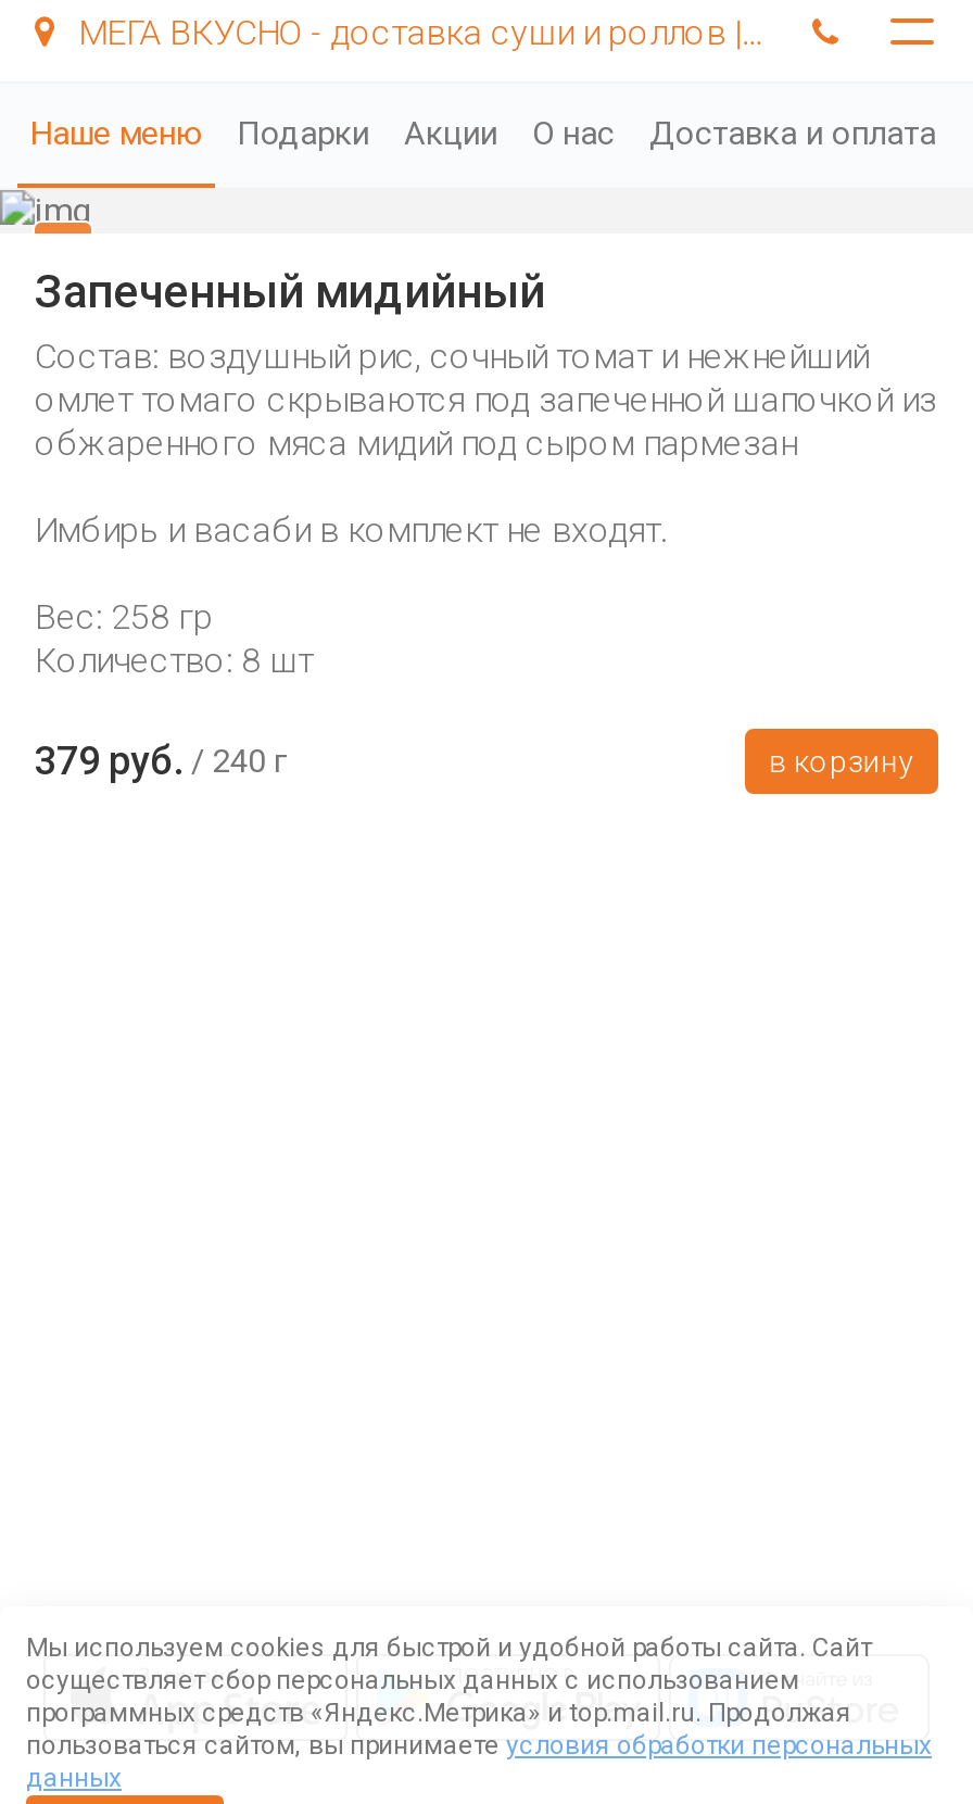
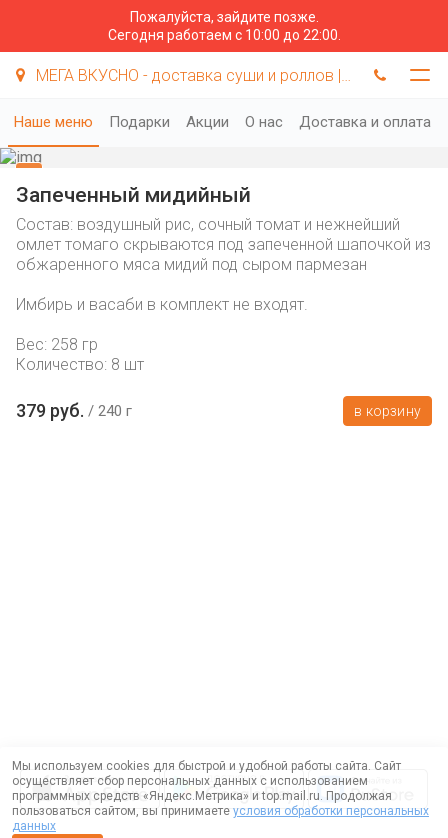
+ Пожалуйста, зайдите позже.
+ Сегодня работаем с 10:00 до 22:00.

moved down: Наше меню | Подарки | Акции | ... | 240 г | в корзину
